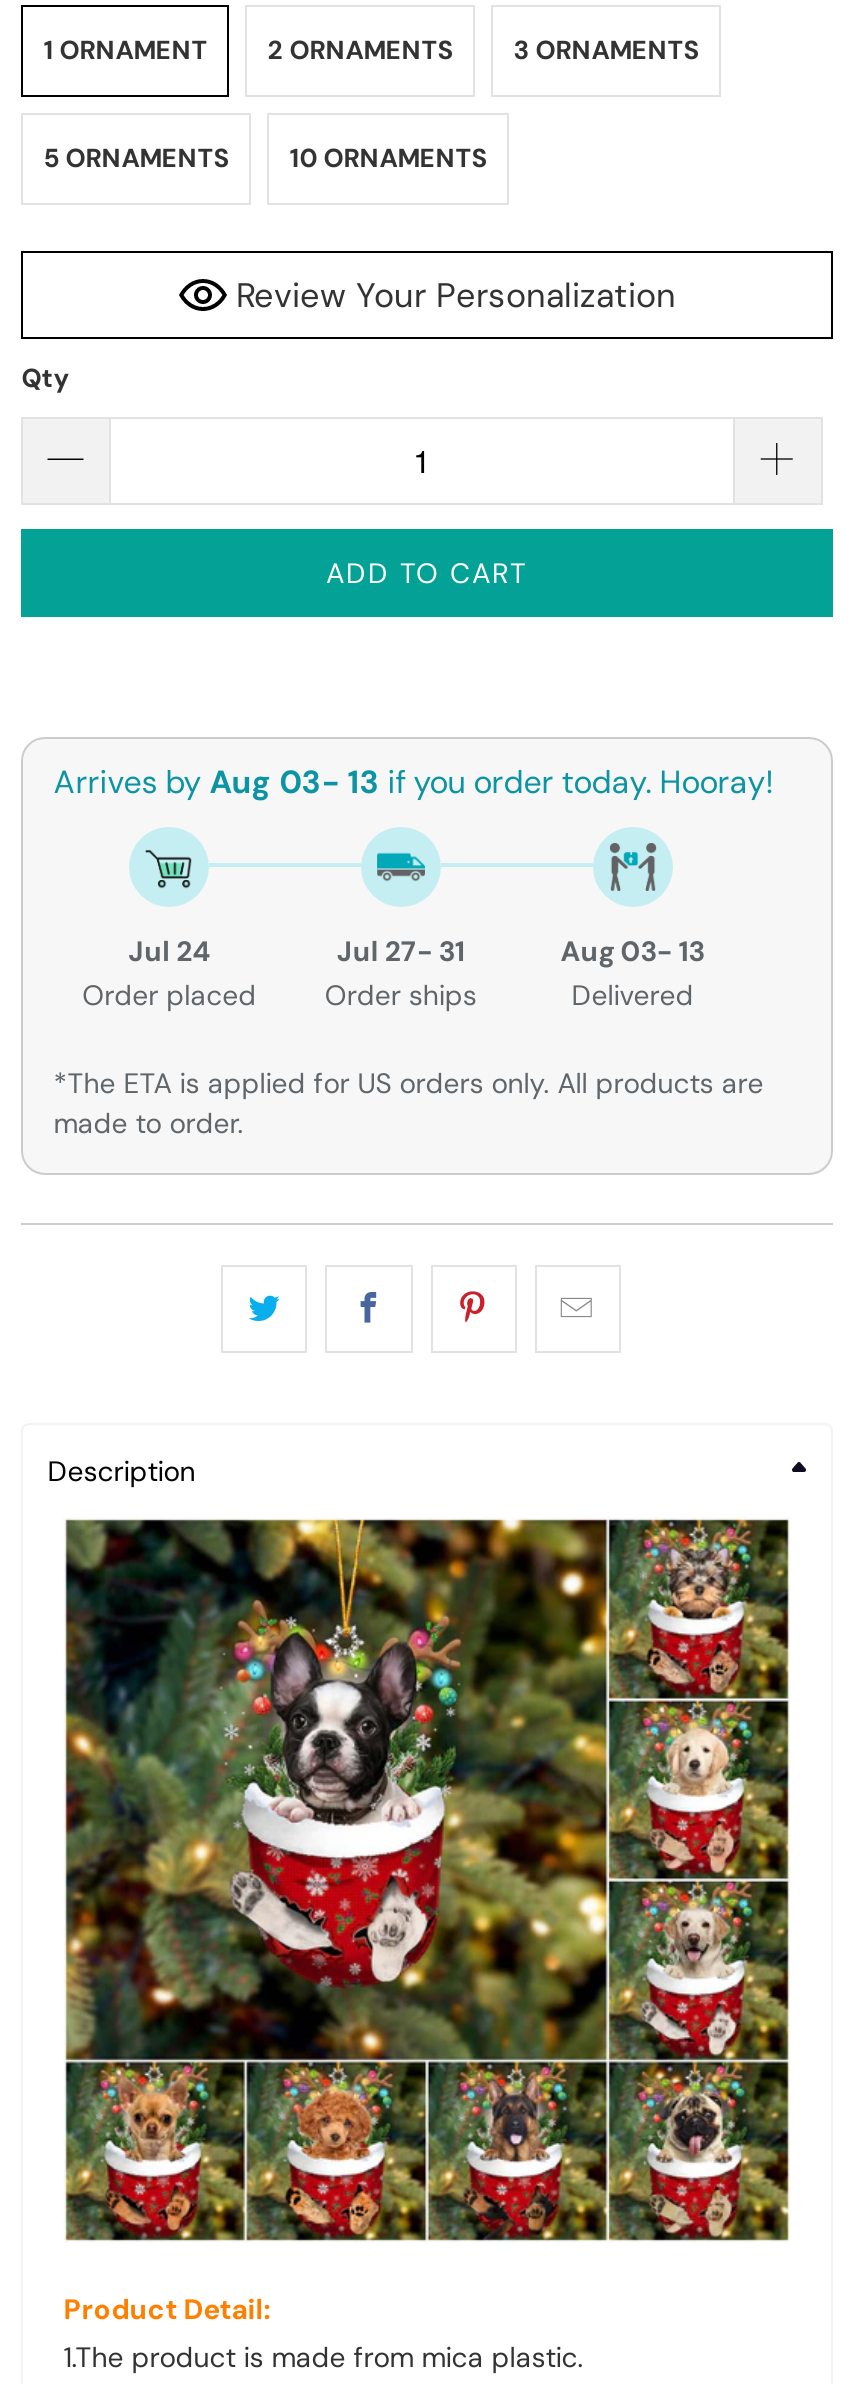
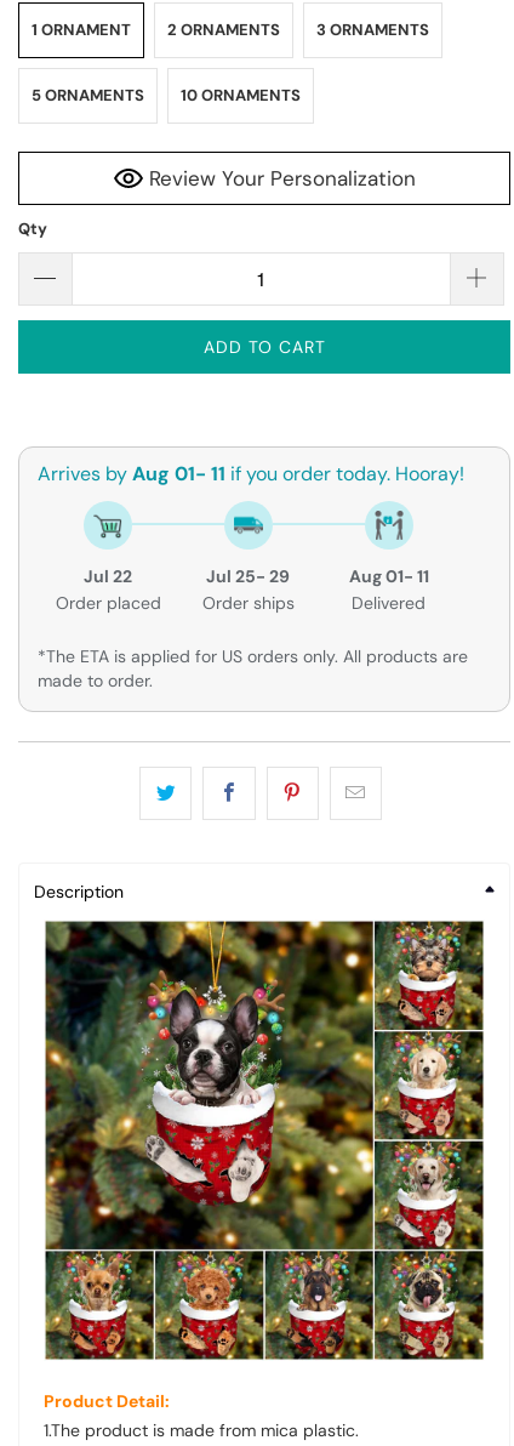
- Arrives by Aug 03- 13 if you order today. Hooray!
+ Arrives by Aug 01- 11 if you order today. Hooray!

- Jul 24
+ Jul 22

- Jul 27- 31
+ Jul 25- 29

- Aug 03- 13
+ Aug 01- 11
